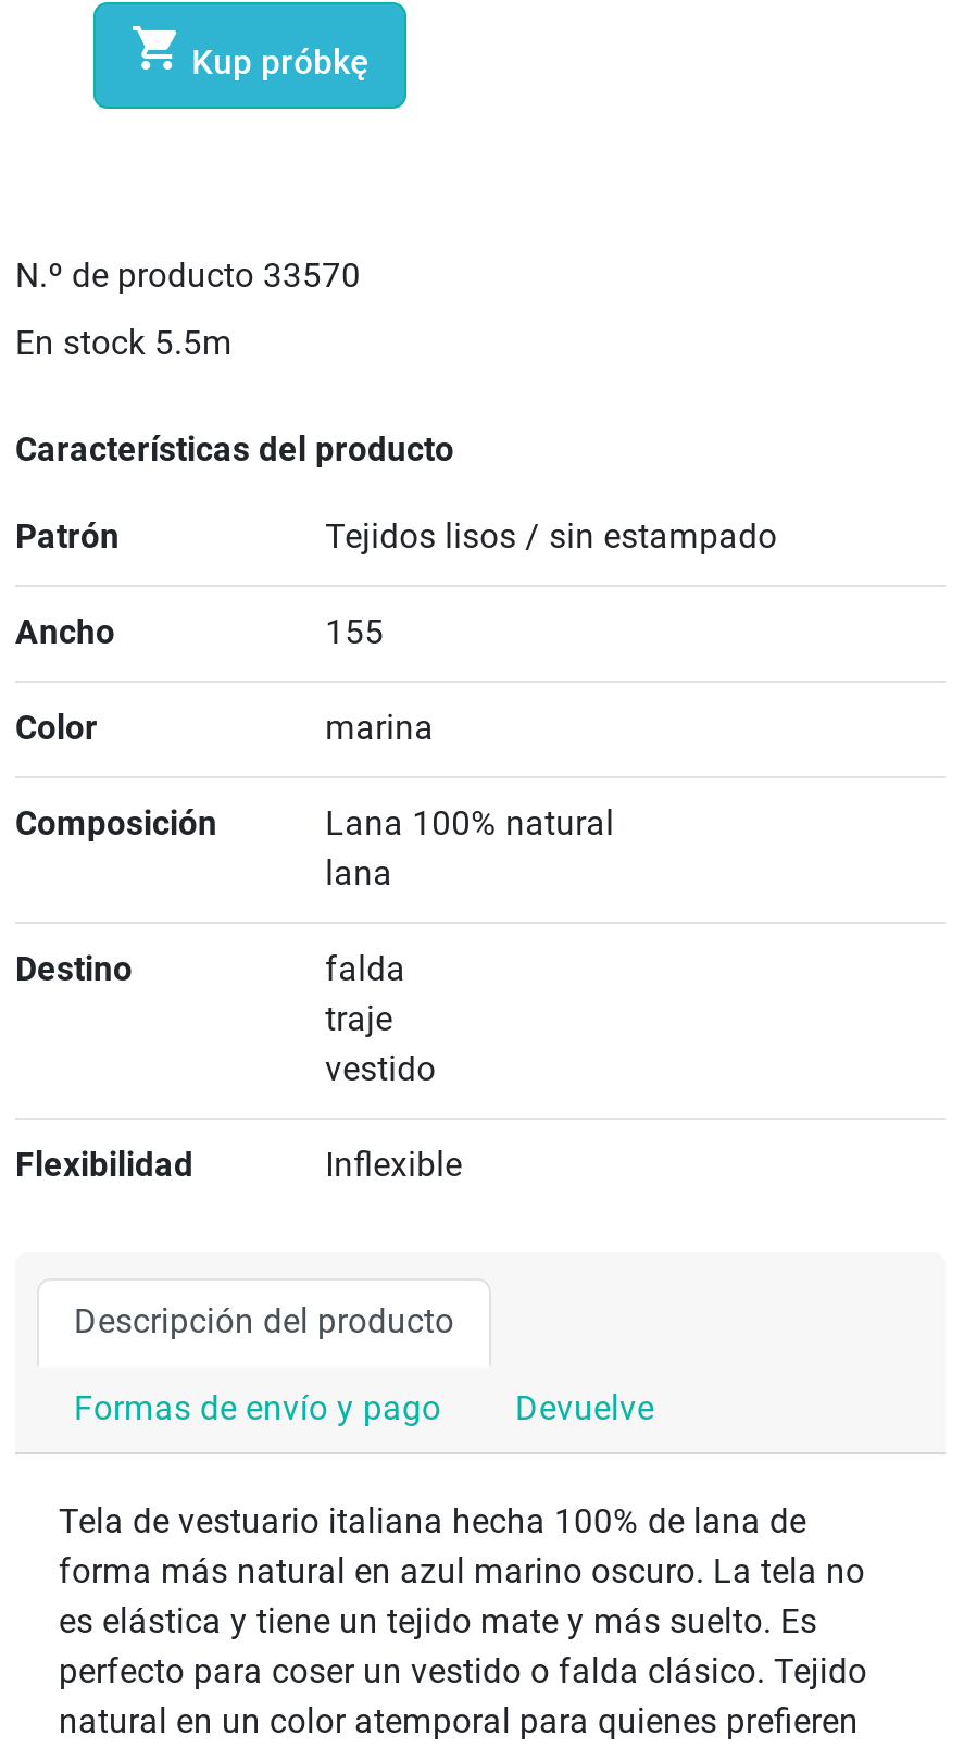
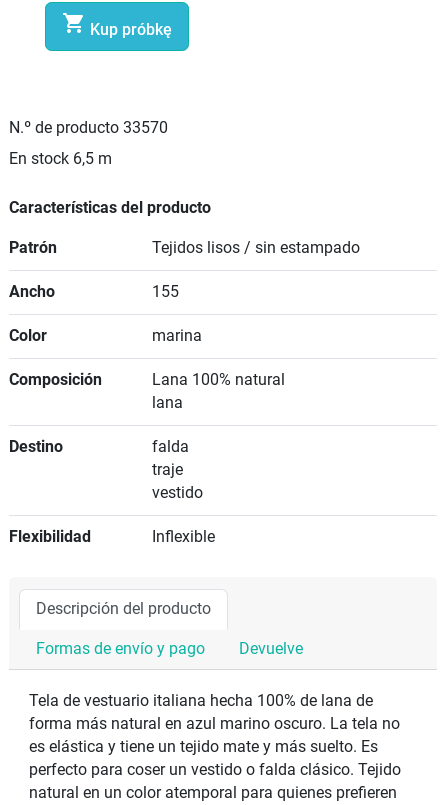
- En stock 5.5m
+ En stock 6,5 m
